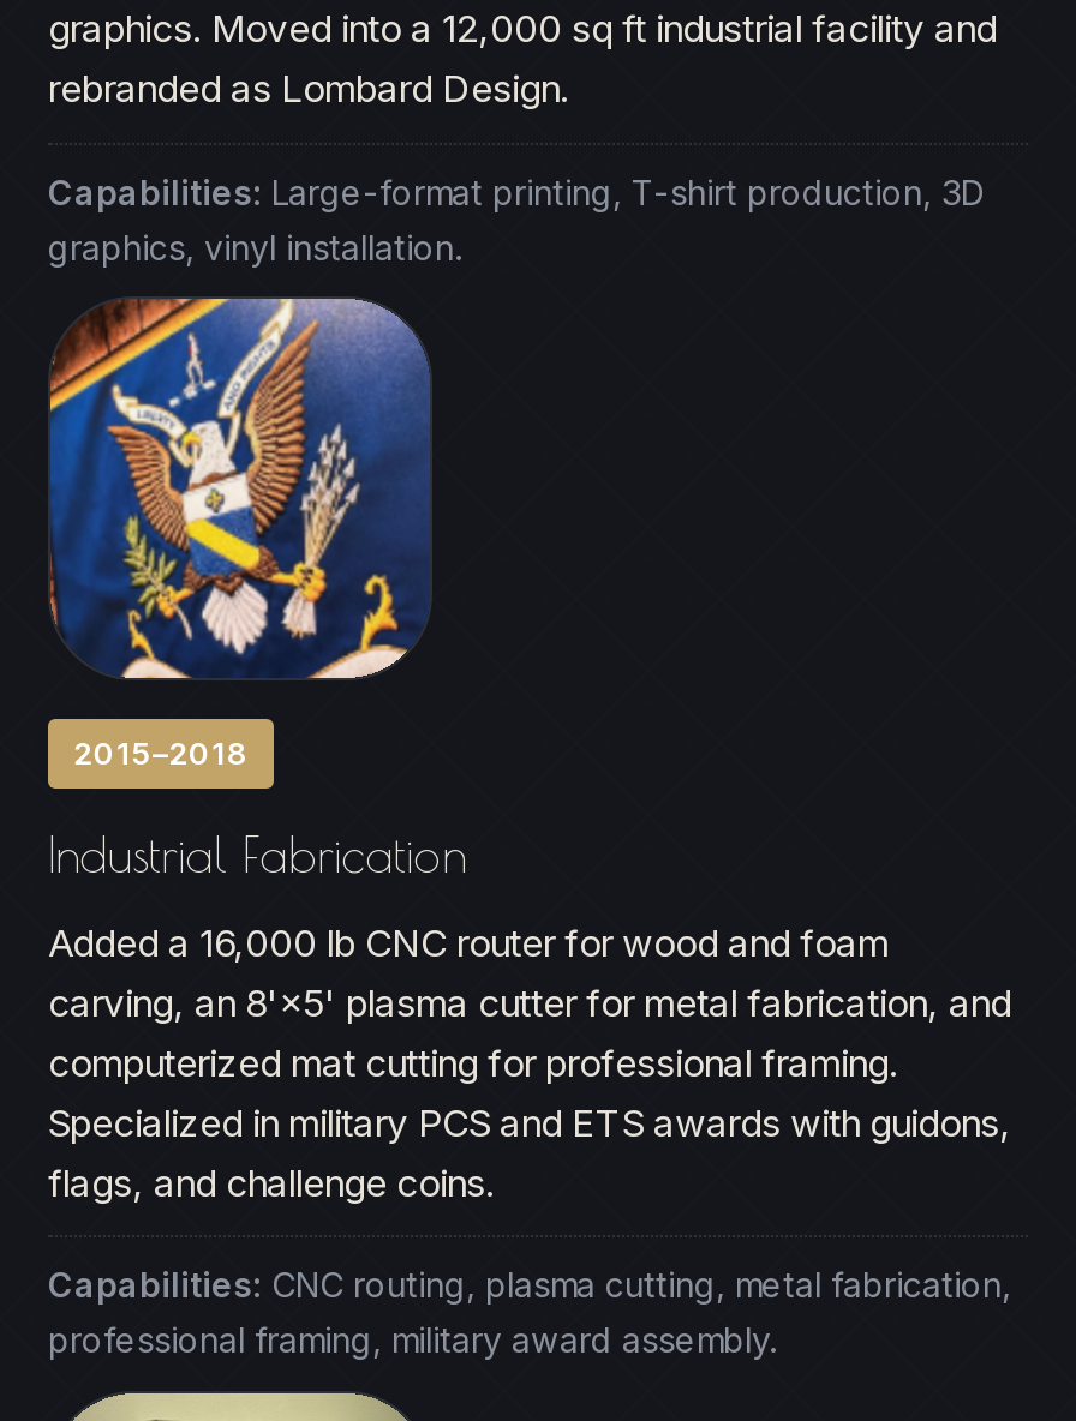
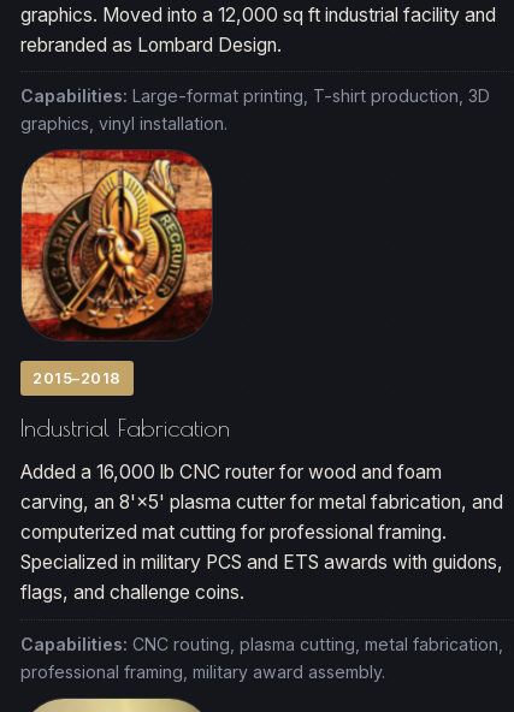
- [image]
+ [image]
